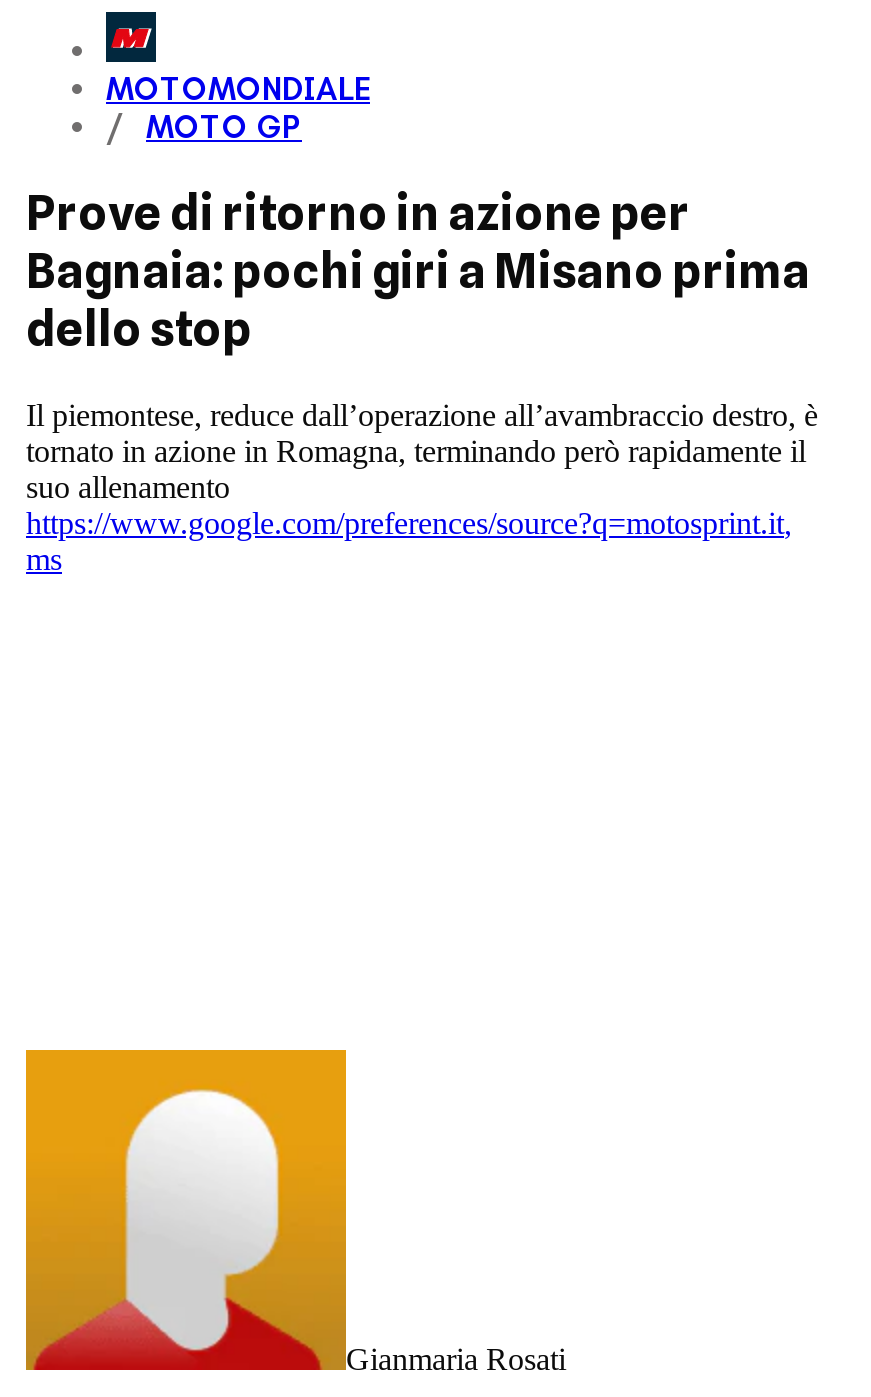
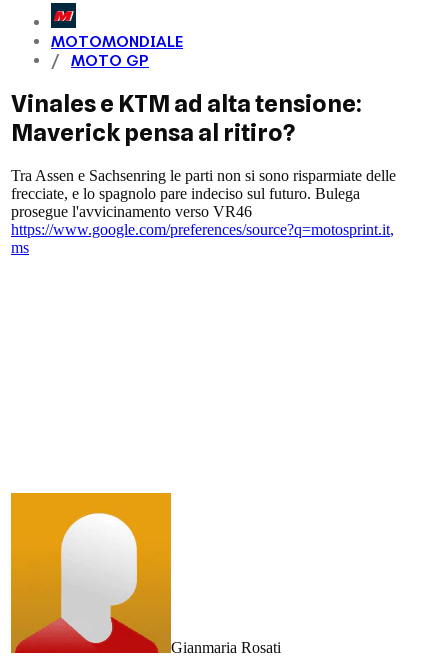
- Prove di ritorno in azione per
- Bagnaia: pochi giri a Misano prima
- dello stop
+ Vinales e KTM ad alta tensione:
+ Maverick pensa al ritiro?

- Il piemontese, reduce dall’operazione all’avambraccio destro, è
- tornato in azione in Romagna, terminando però rapidamente il
- suo allenamento
+ Tra Assen e Sachsenring le parti non si sono risparmiate delle
+ frecciate, e lo spagnolo pare indeciso sul futuro. Bulega
+ prosegue l'avvicinamento verso VR46
